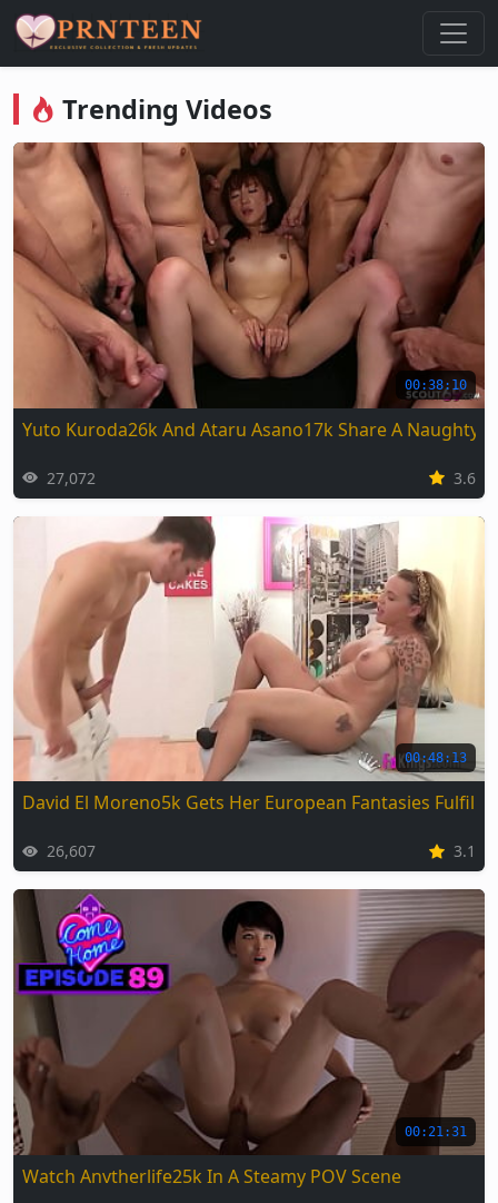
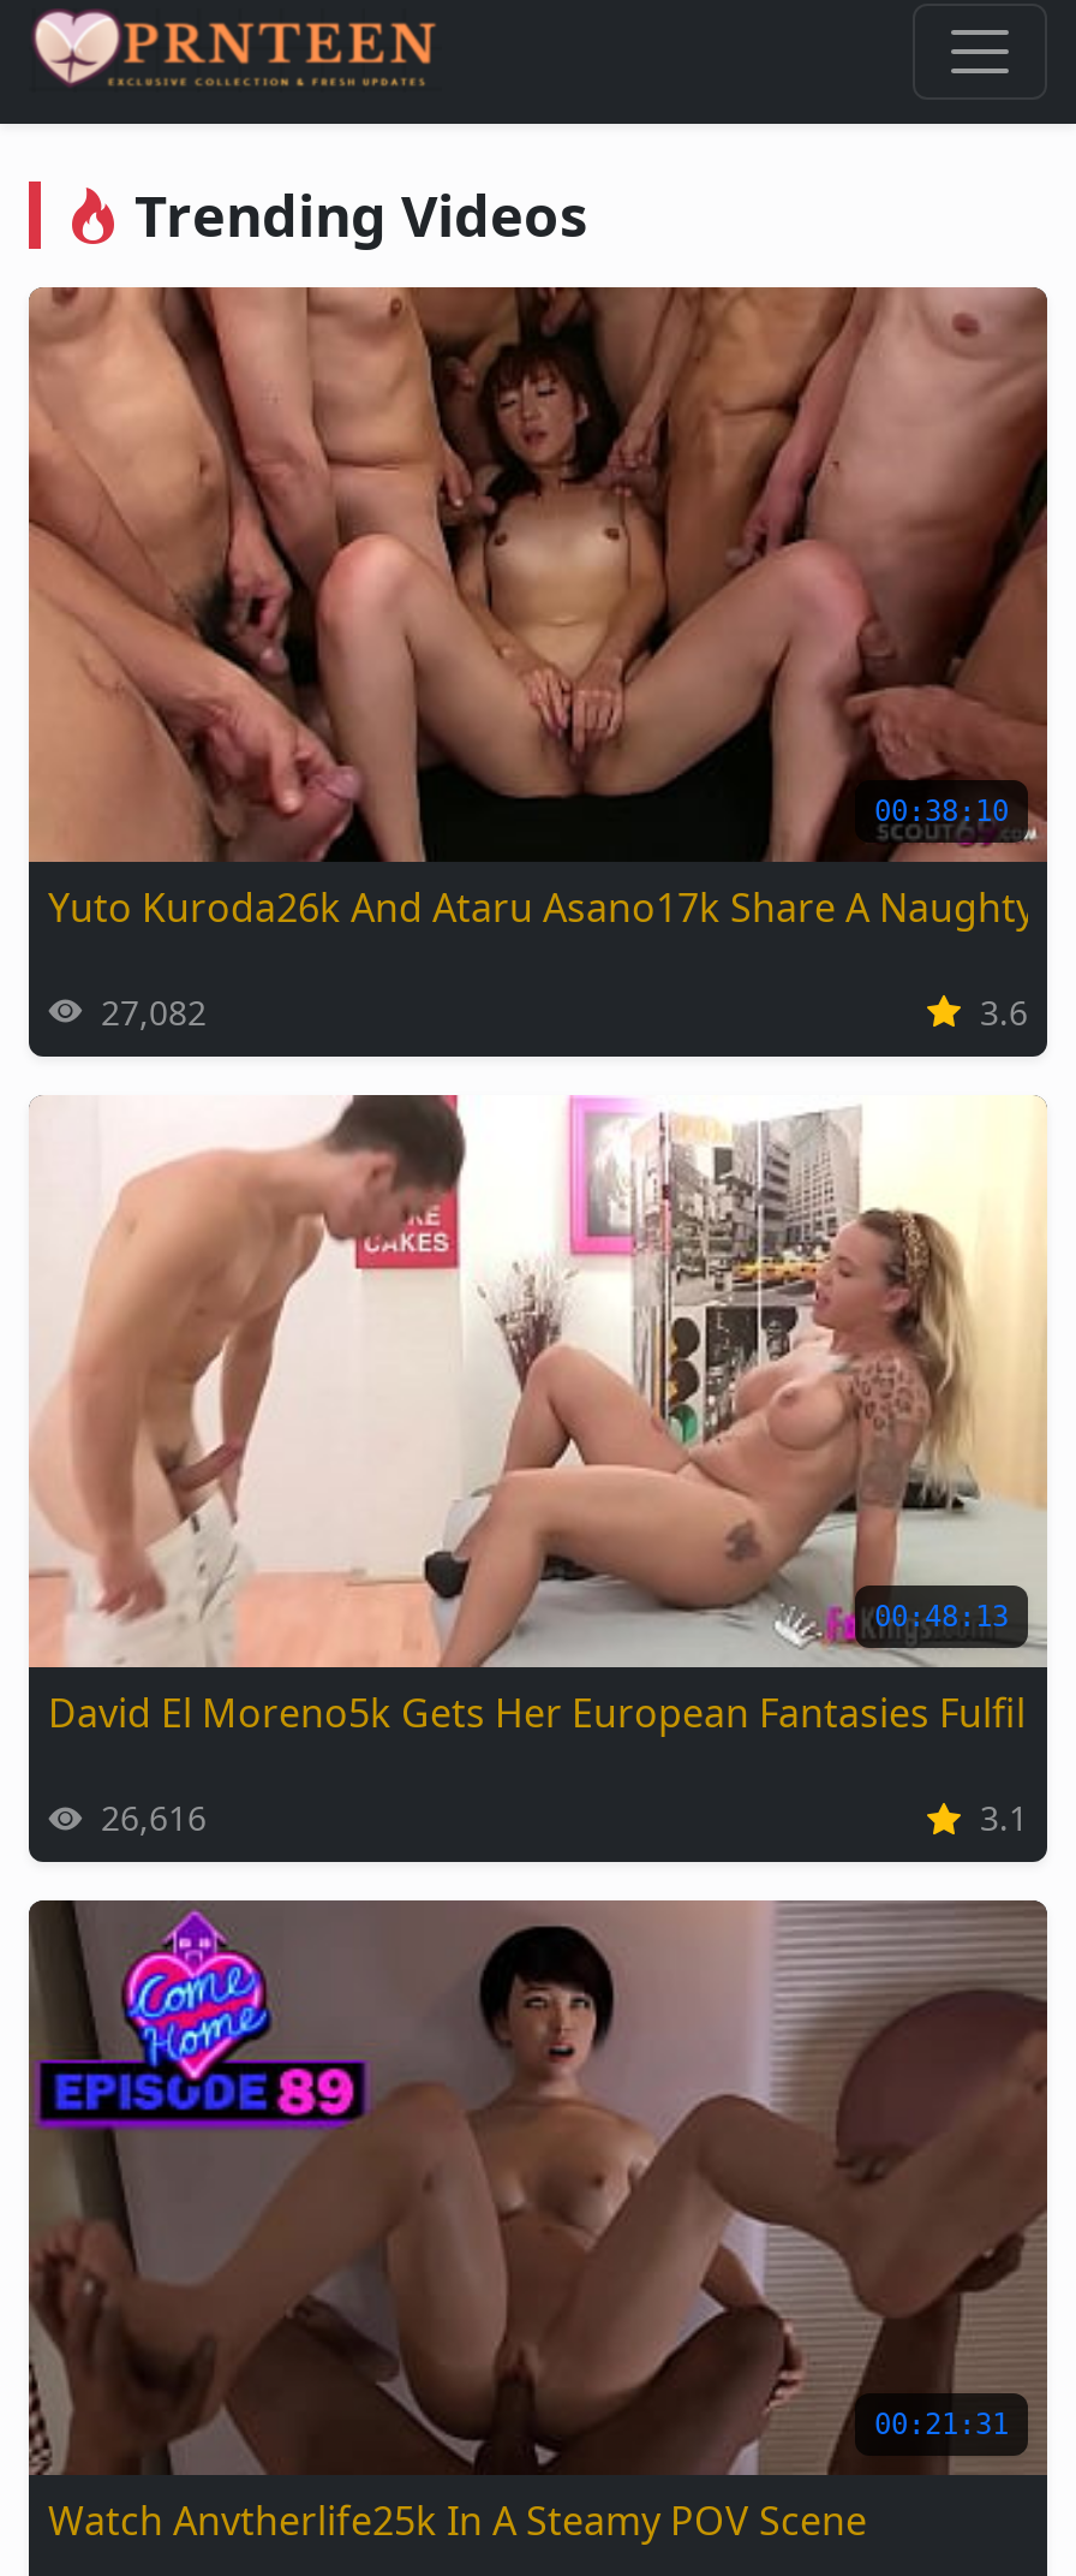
- 27,072
+ 27,082

- 26,607
+ 26,616
